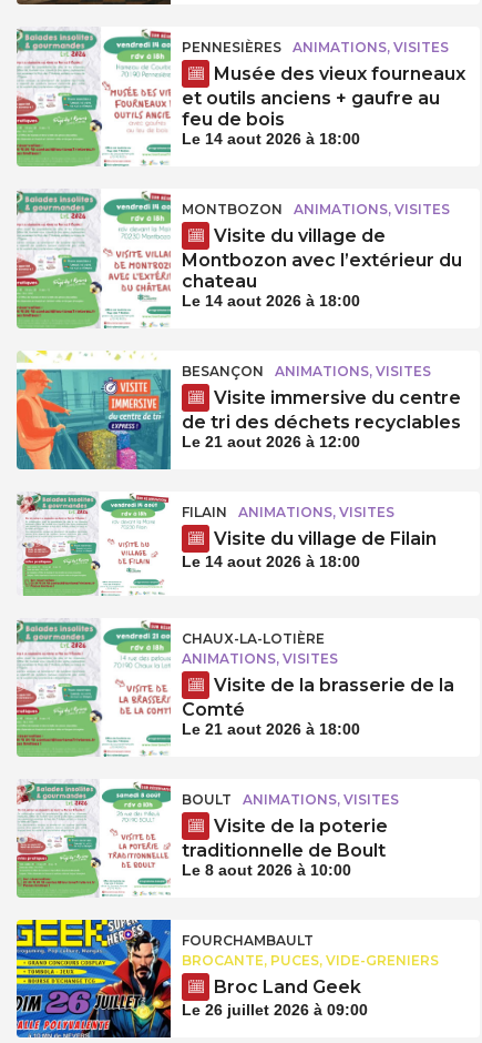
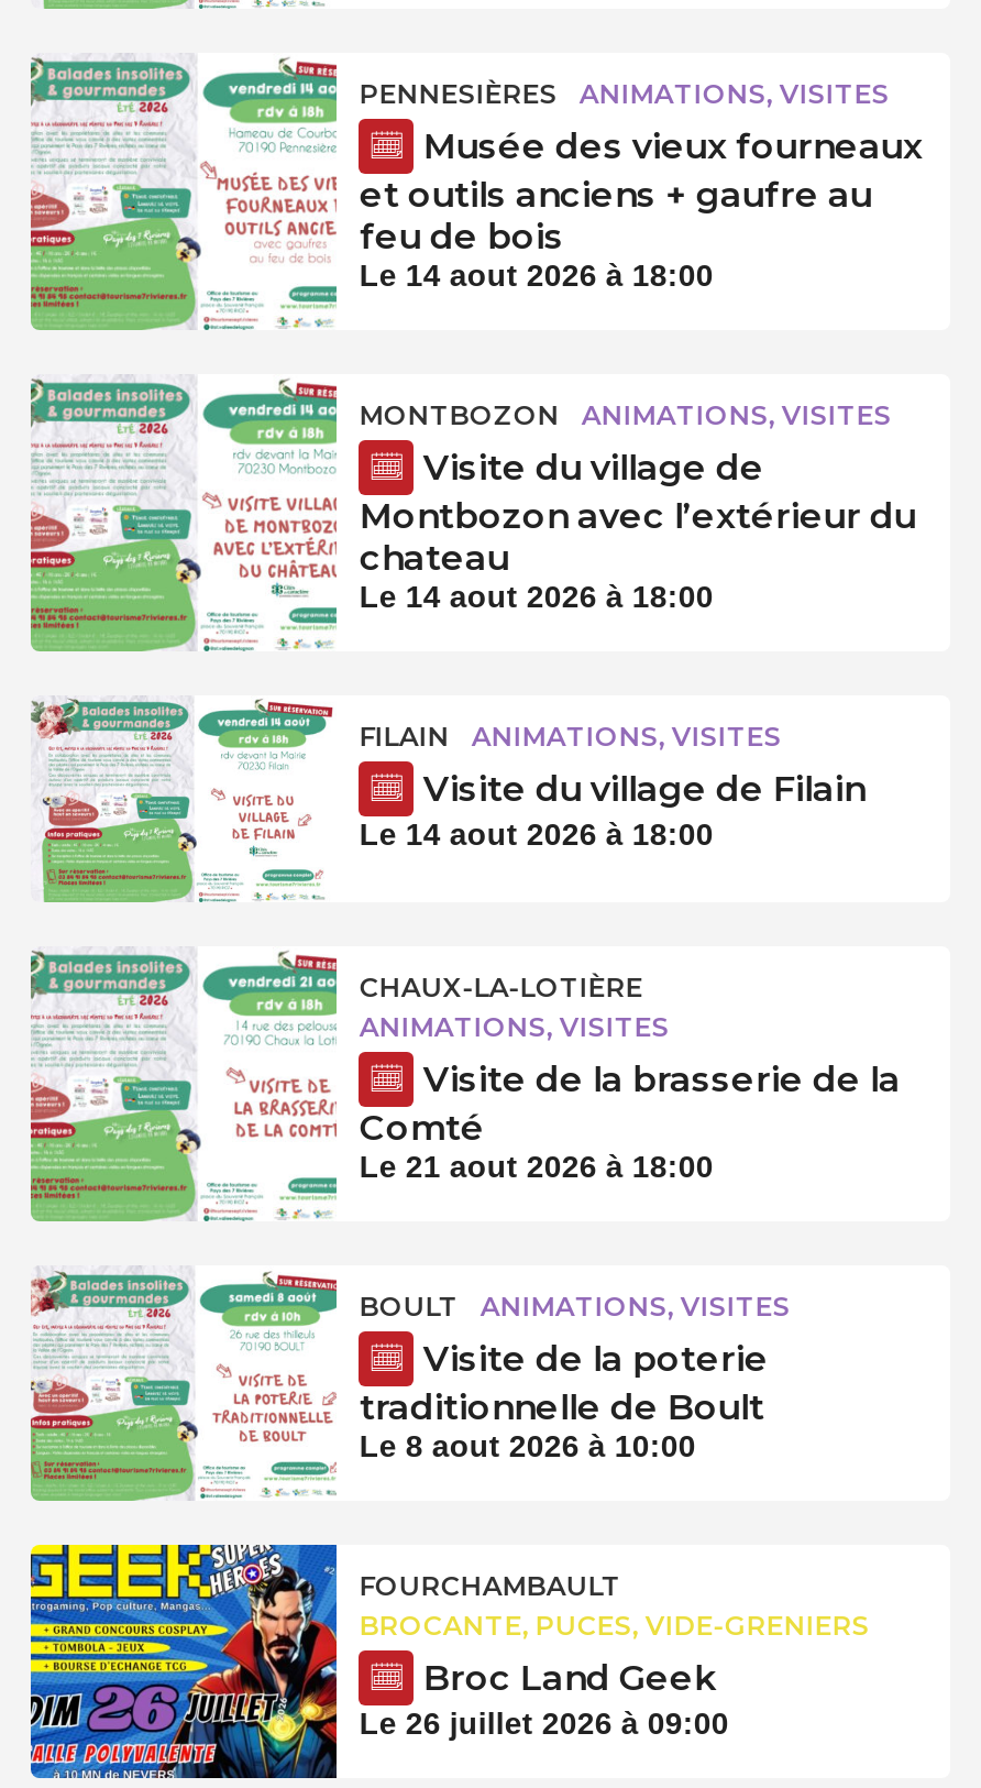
- [image]
- BESANÇON
- ANIMATIONS, VISITES
- Visite immersive du centre
- de tri des déchets recyclables
- Le 21 aout 2026 à 12:00
